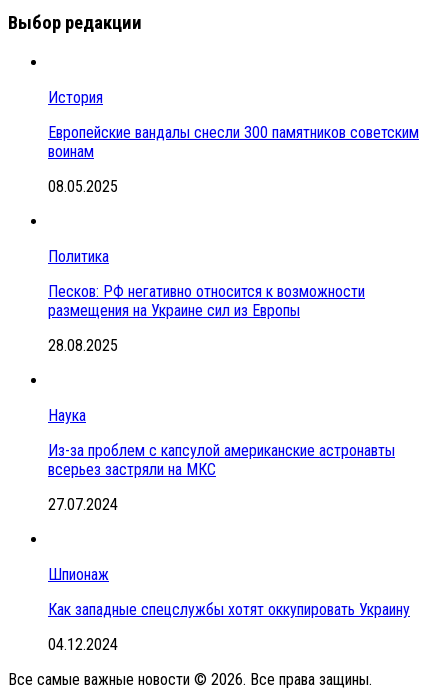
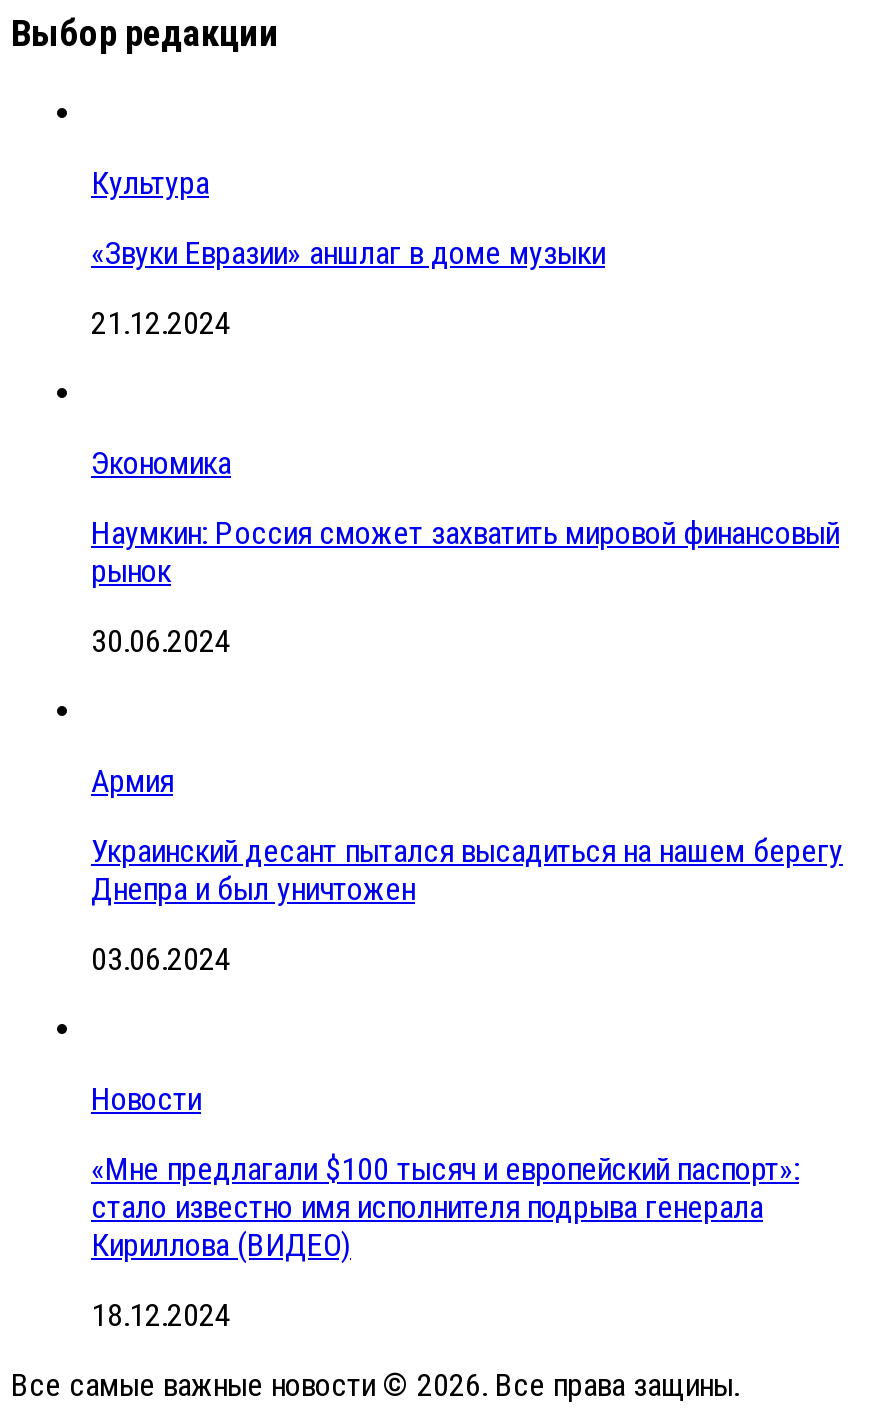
- История
+ Культура

- Европейские вандалы снесли 300 памятников советским
- воинам
+ «Звуки Евразии» аншлаг в доме музыки

- 08.05.2025
+ 21.12.2024

- Политика
+ Экономика

- Песков: РФ негативно относится к возможности
- размещения на Украине сил из Европы
+ Наумкин: Россия сможет захватить мировой финансовый
+ рынок

- 28.08.2025
+ 30.06.2024

- Наука
+ Армия

- Из-за проблем с капсулой американские астронавты
- всерьез застряли на МКС
+ Украинский десант пытался высадиться на нашем берегу
+ Днепра и был уничтожен

- 27.07.2024
+ 03.06.2024

- Шпионаж
+ Новости

- Как западные спецслужбы хотят оккупировать Украину
+ «Мне предлагали $100 тысяч и европейский паспорт»:
+ стало известно имя исполнителя подрыва генерала
+ Кириллова (ВИДЕО)

- 04.12.2024
+ 18.12.2024
